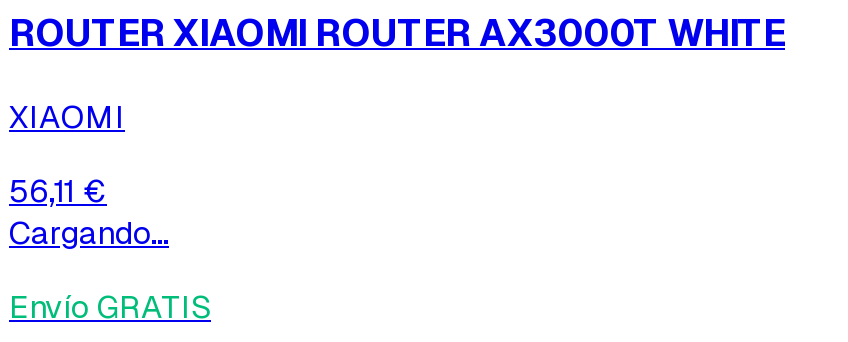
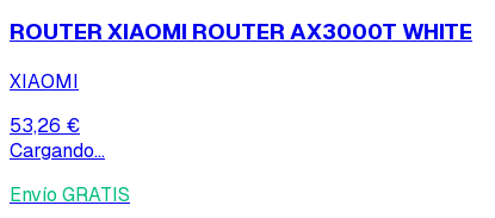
- 56,11 €
+ 53,26 €
